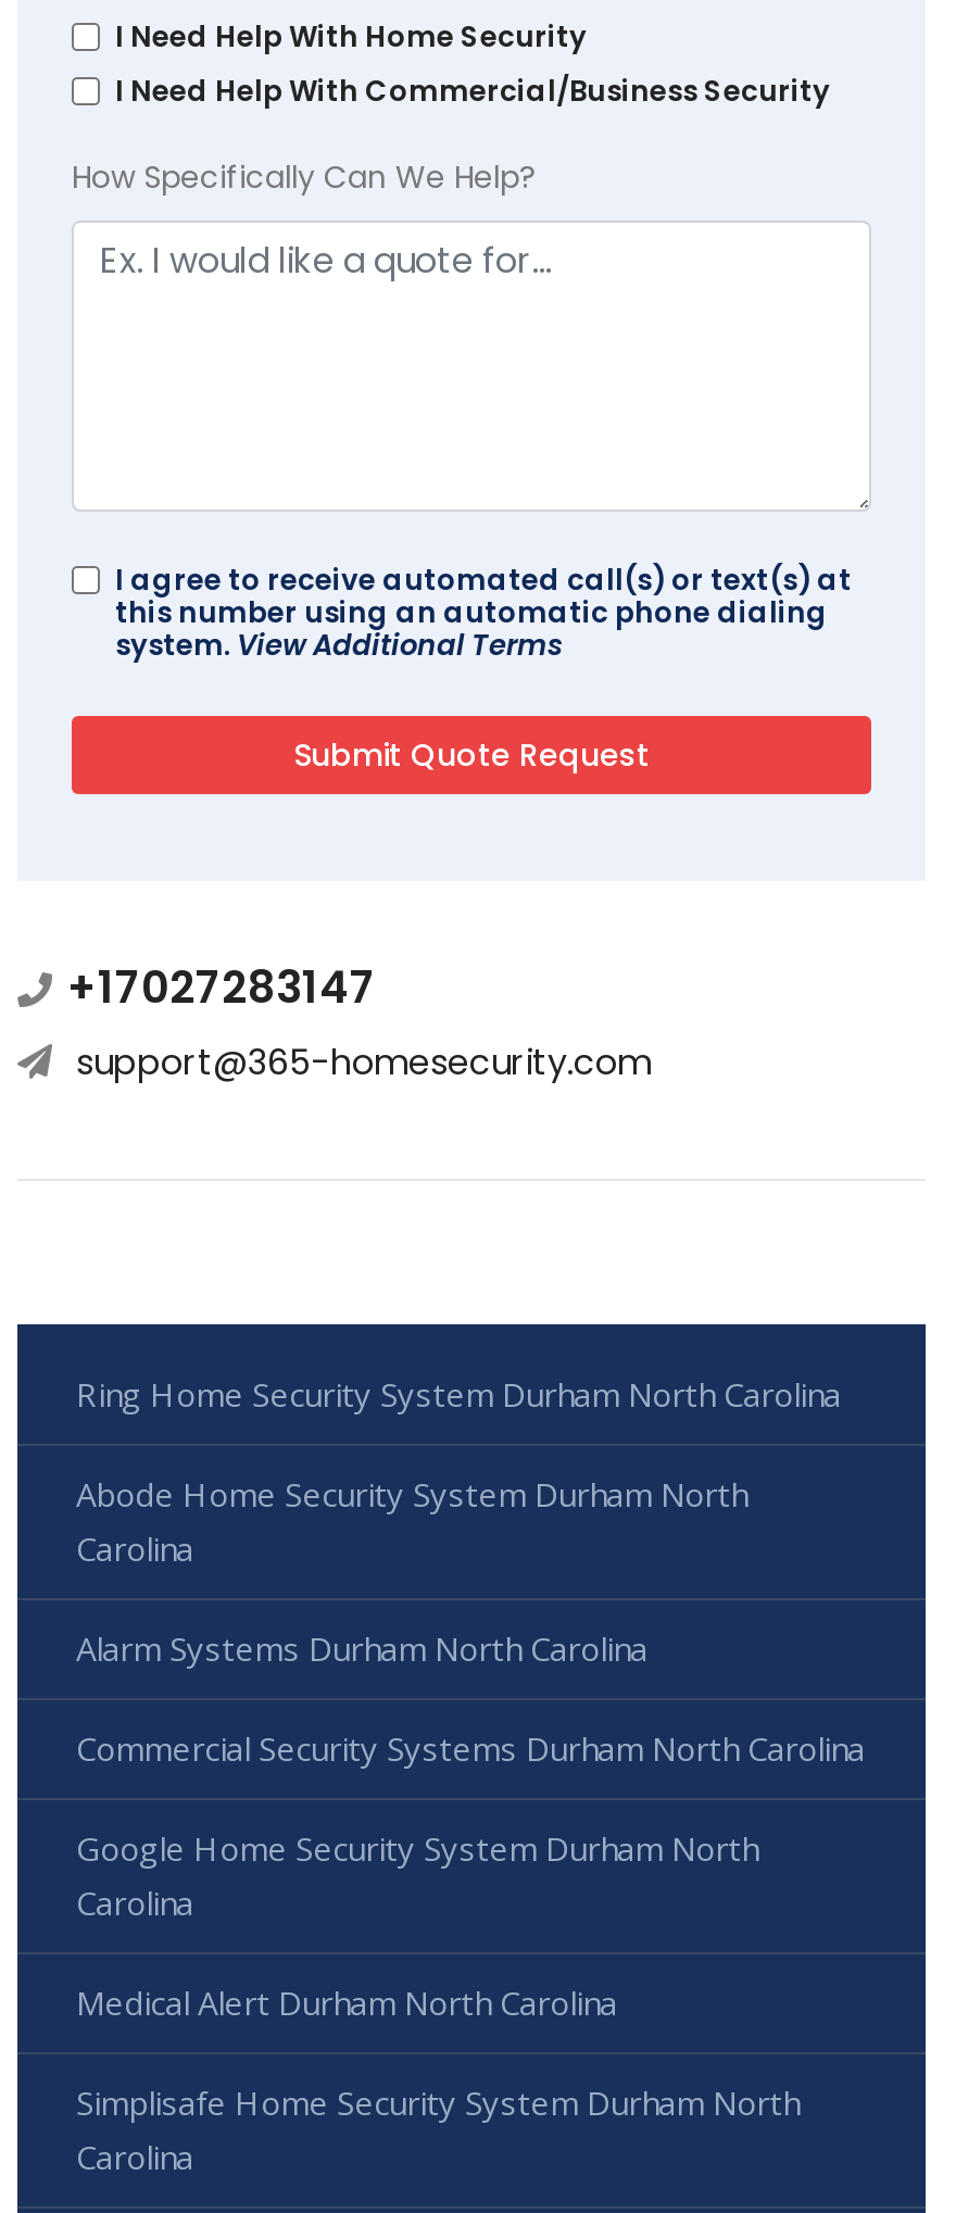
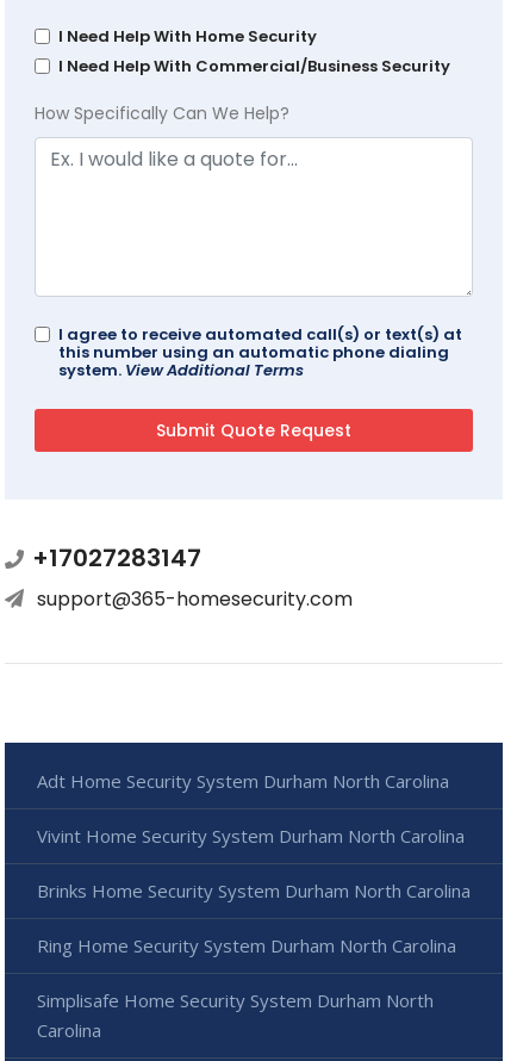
+ Adt Home Security System Durham North Carolina
+ Vivint Home Security System Durham North Carolina
+ Brinks Home Security System Durham North Carolina

moved down: Ring Home Security System Durham North Carolina

- Abode Home Security System Durham North
- Carolina
- Alarm Systems Durham North Carolina
- Commercial Security Systems Durham North Carolina
- Google Home Security System Durham North
- Carolina
- Medical Alert Durham North Carolina
